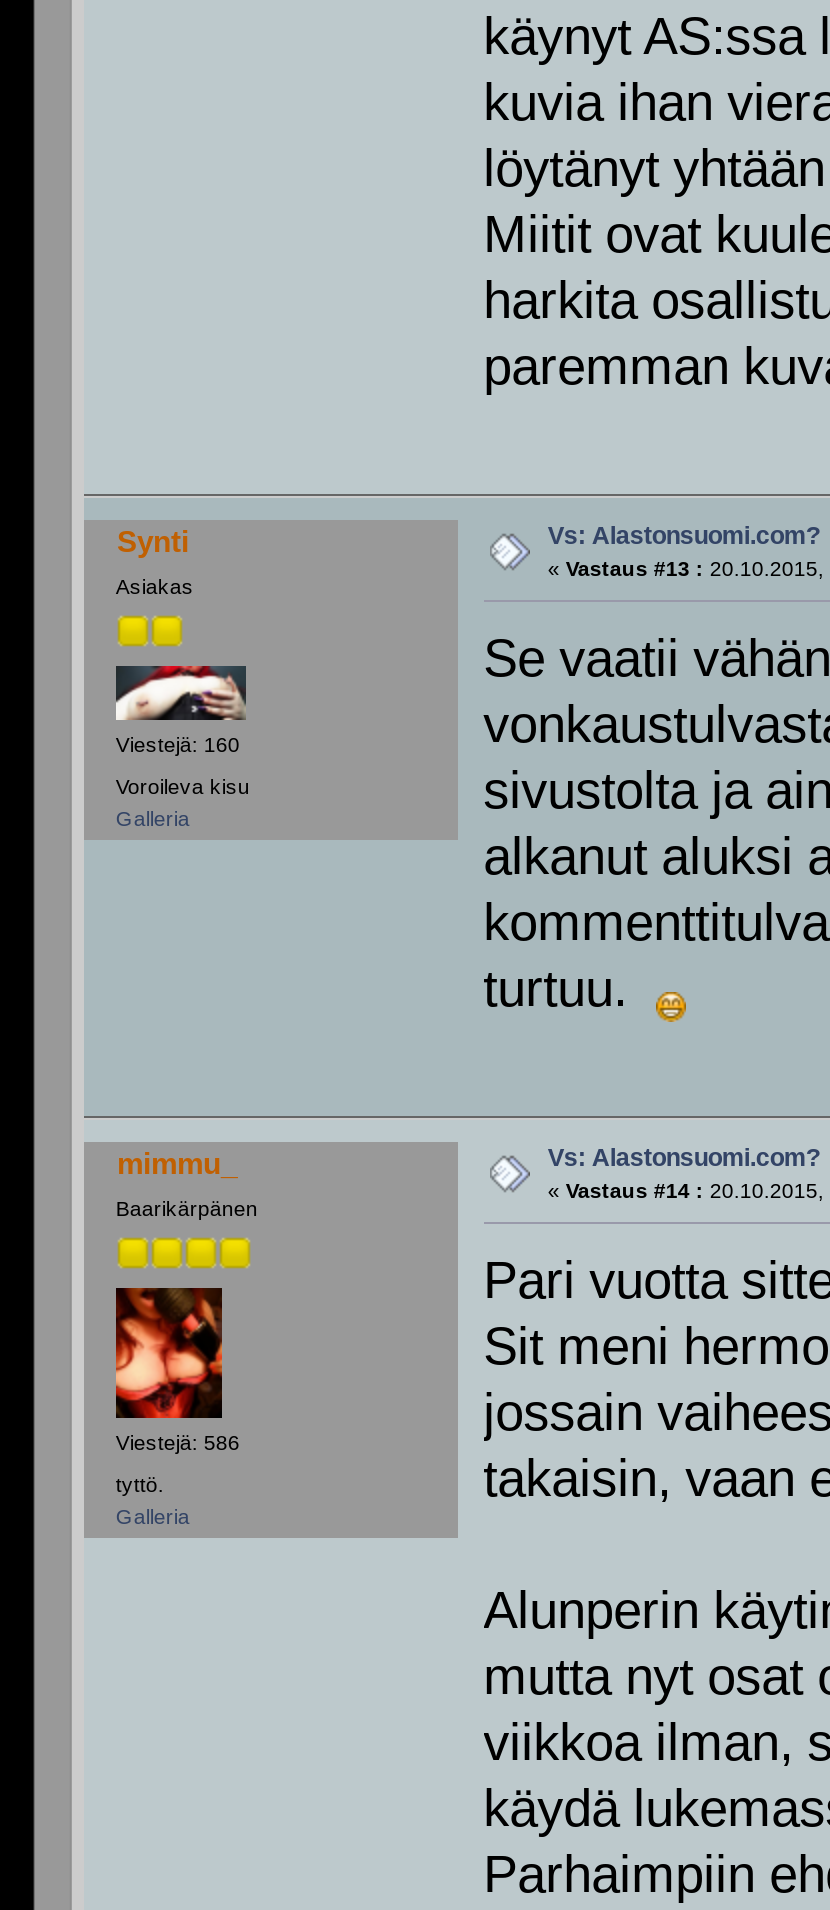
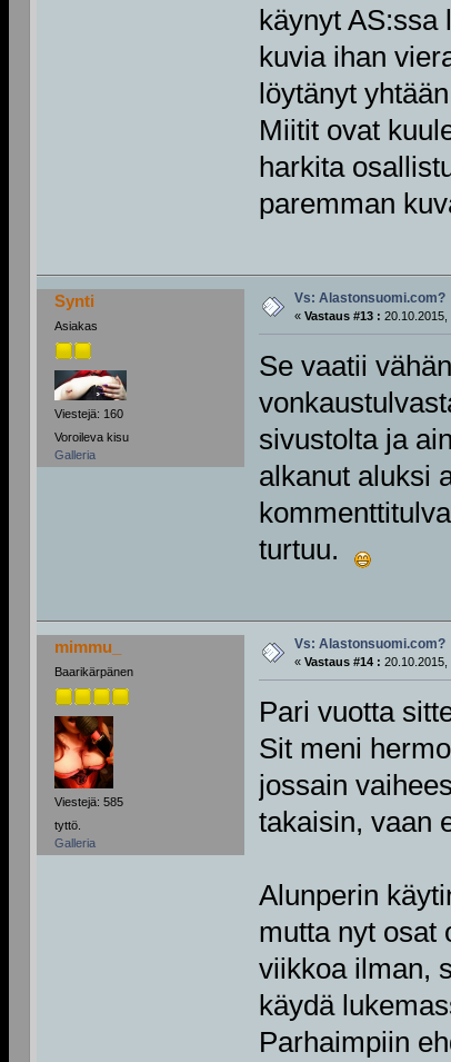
- Viestejä: 586
+ Viestejä: 585
